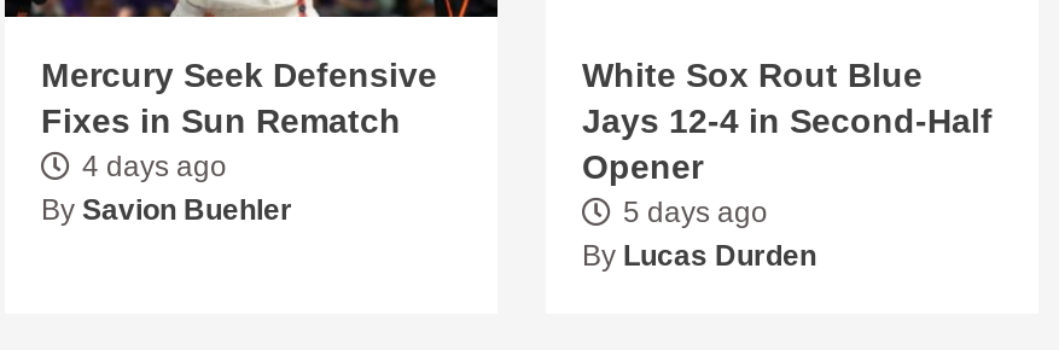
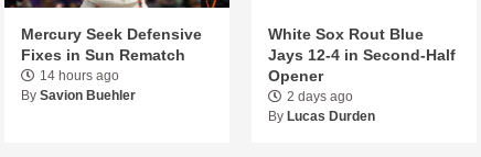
- 4 days ago
+ 14 hours ago

- 5 days ago
+ 2 days ago
